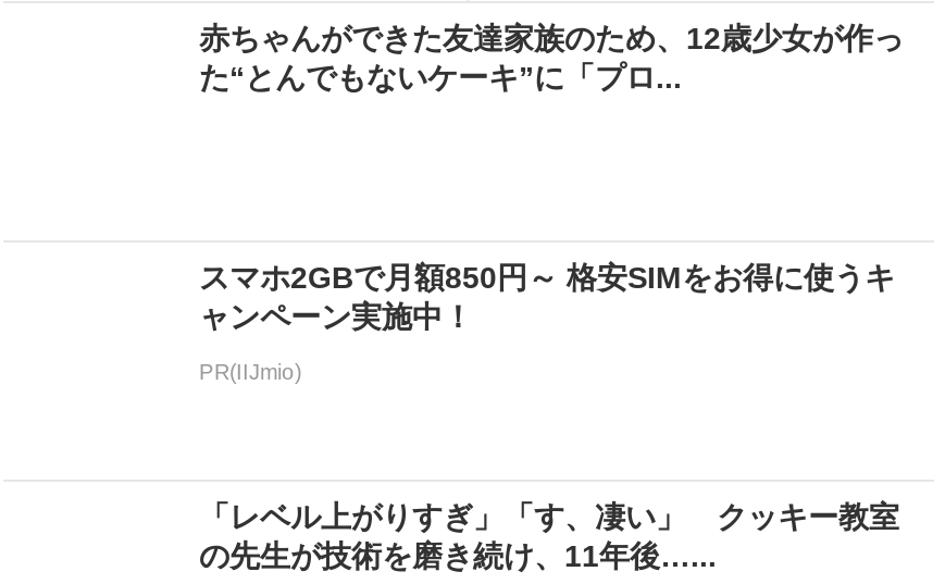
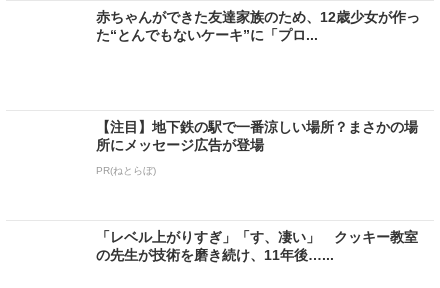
- スマホ2GBで月額850円～ 格安SIMをお得に使うキ
- ャンペーン実施中！
+ 【注目】地下鉄の駅で一番涼しい場所？まさかの場
+ 所にメッセージ広告が登場

- PR(IIJmio)
+ PR(ねとらぼ)
